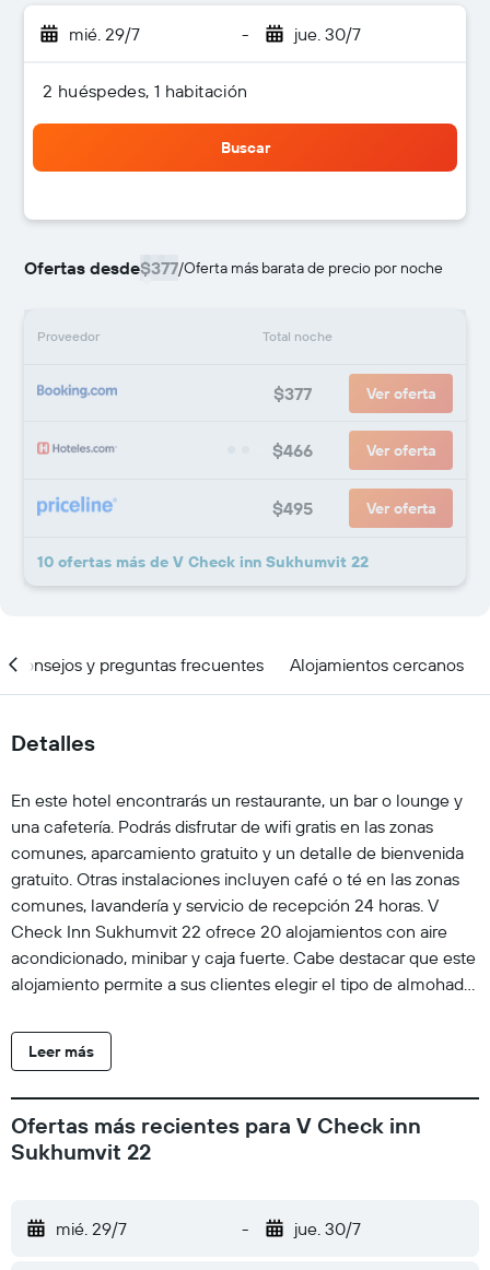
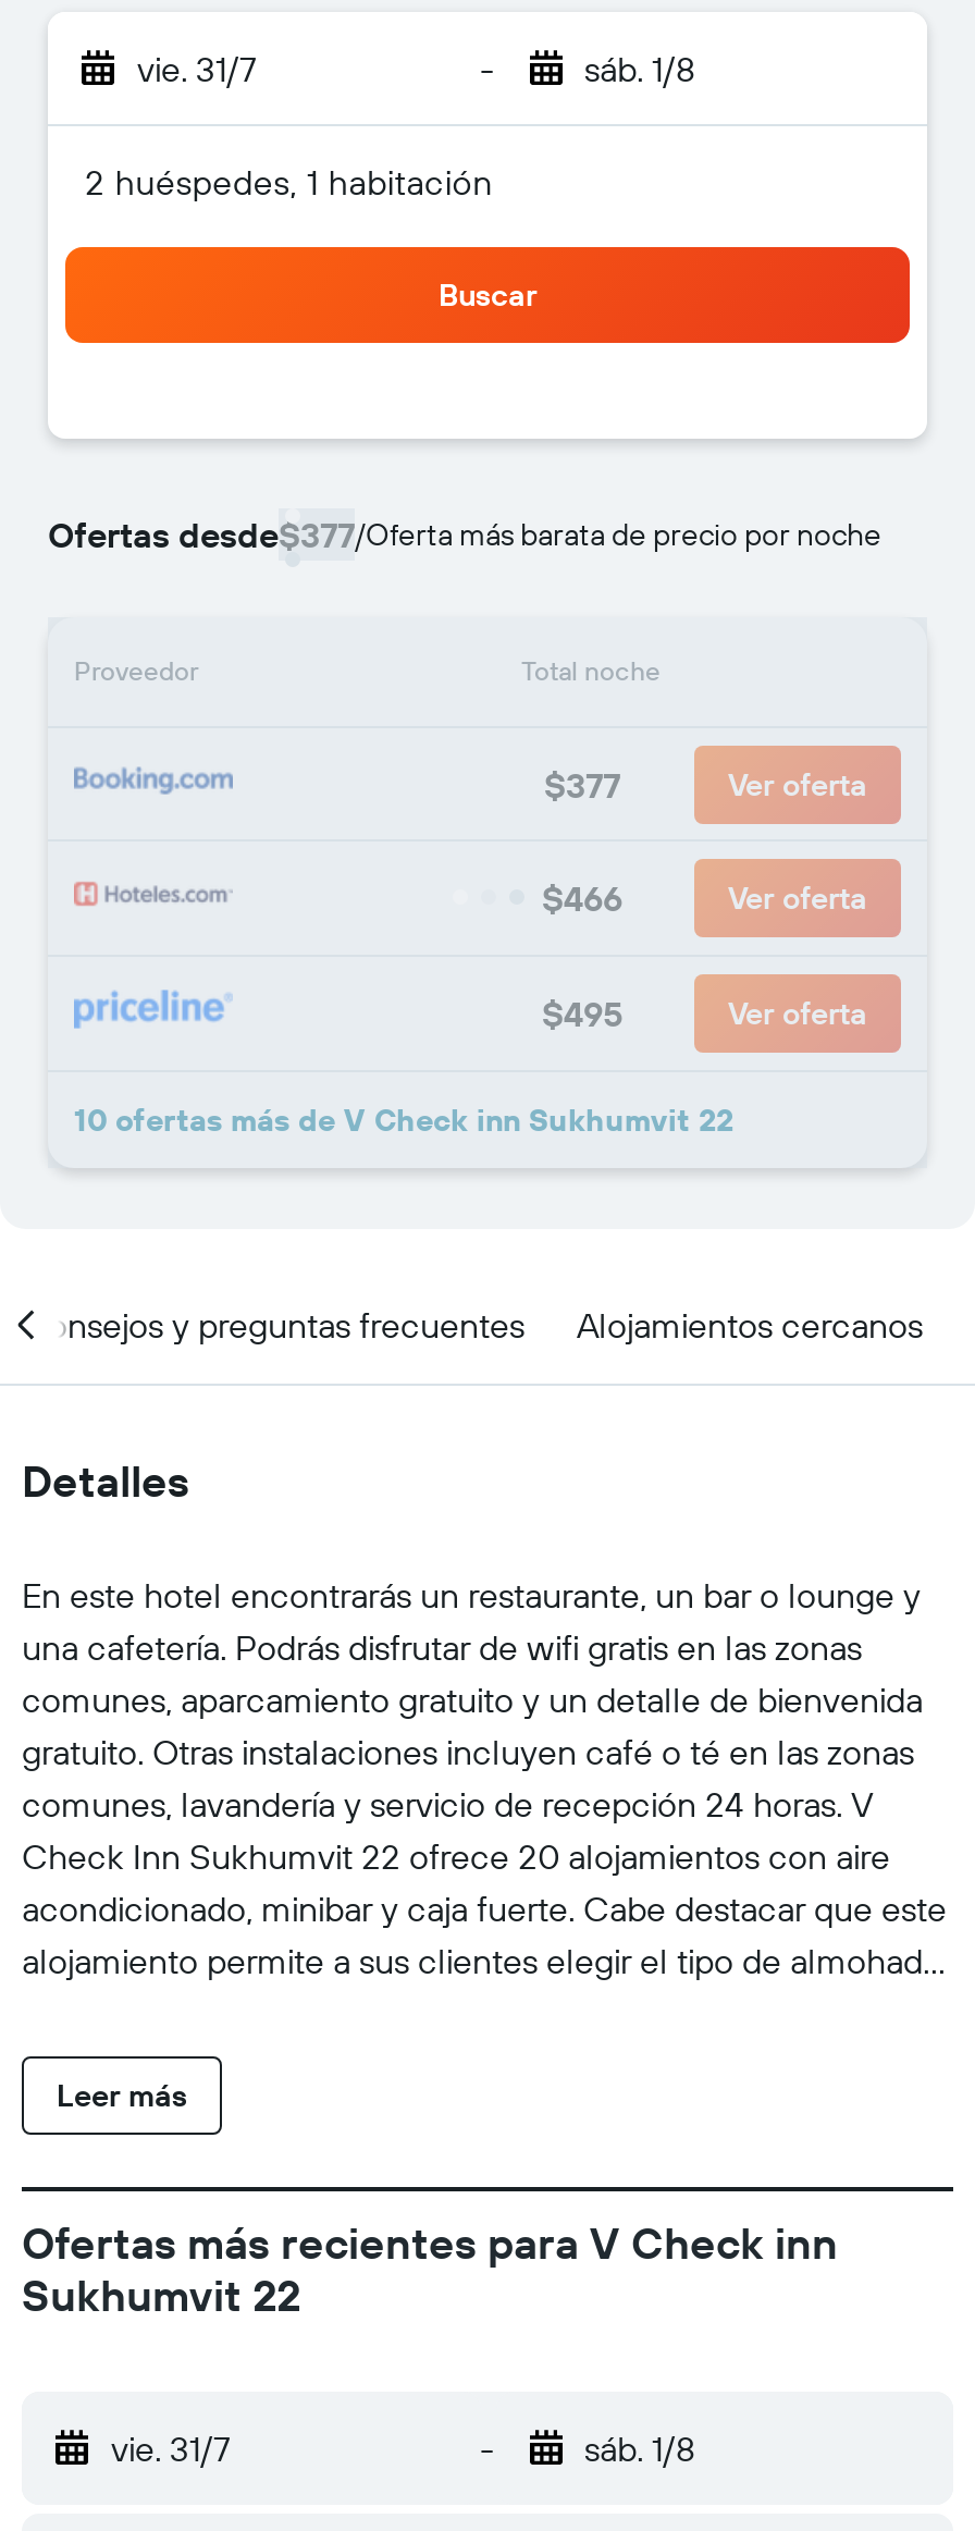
- mié. 29/7
+ vie. 31/7

- jue. 30/7
+ sáb. 1/8

- mié. 29/7
+ vie. 31/7

- jue. 30/7
+ sáb. 1/8
